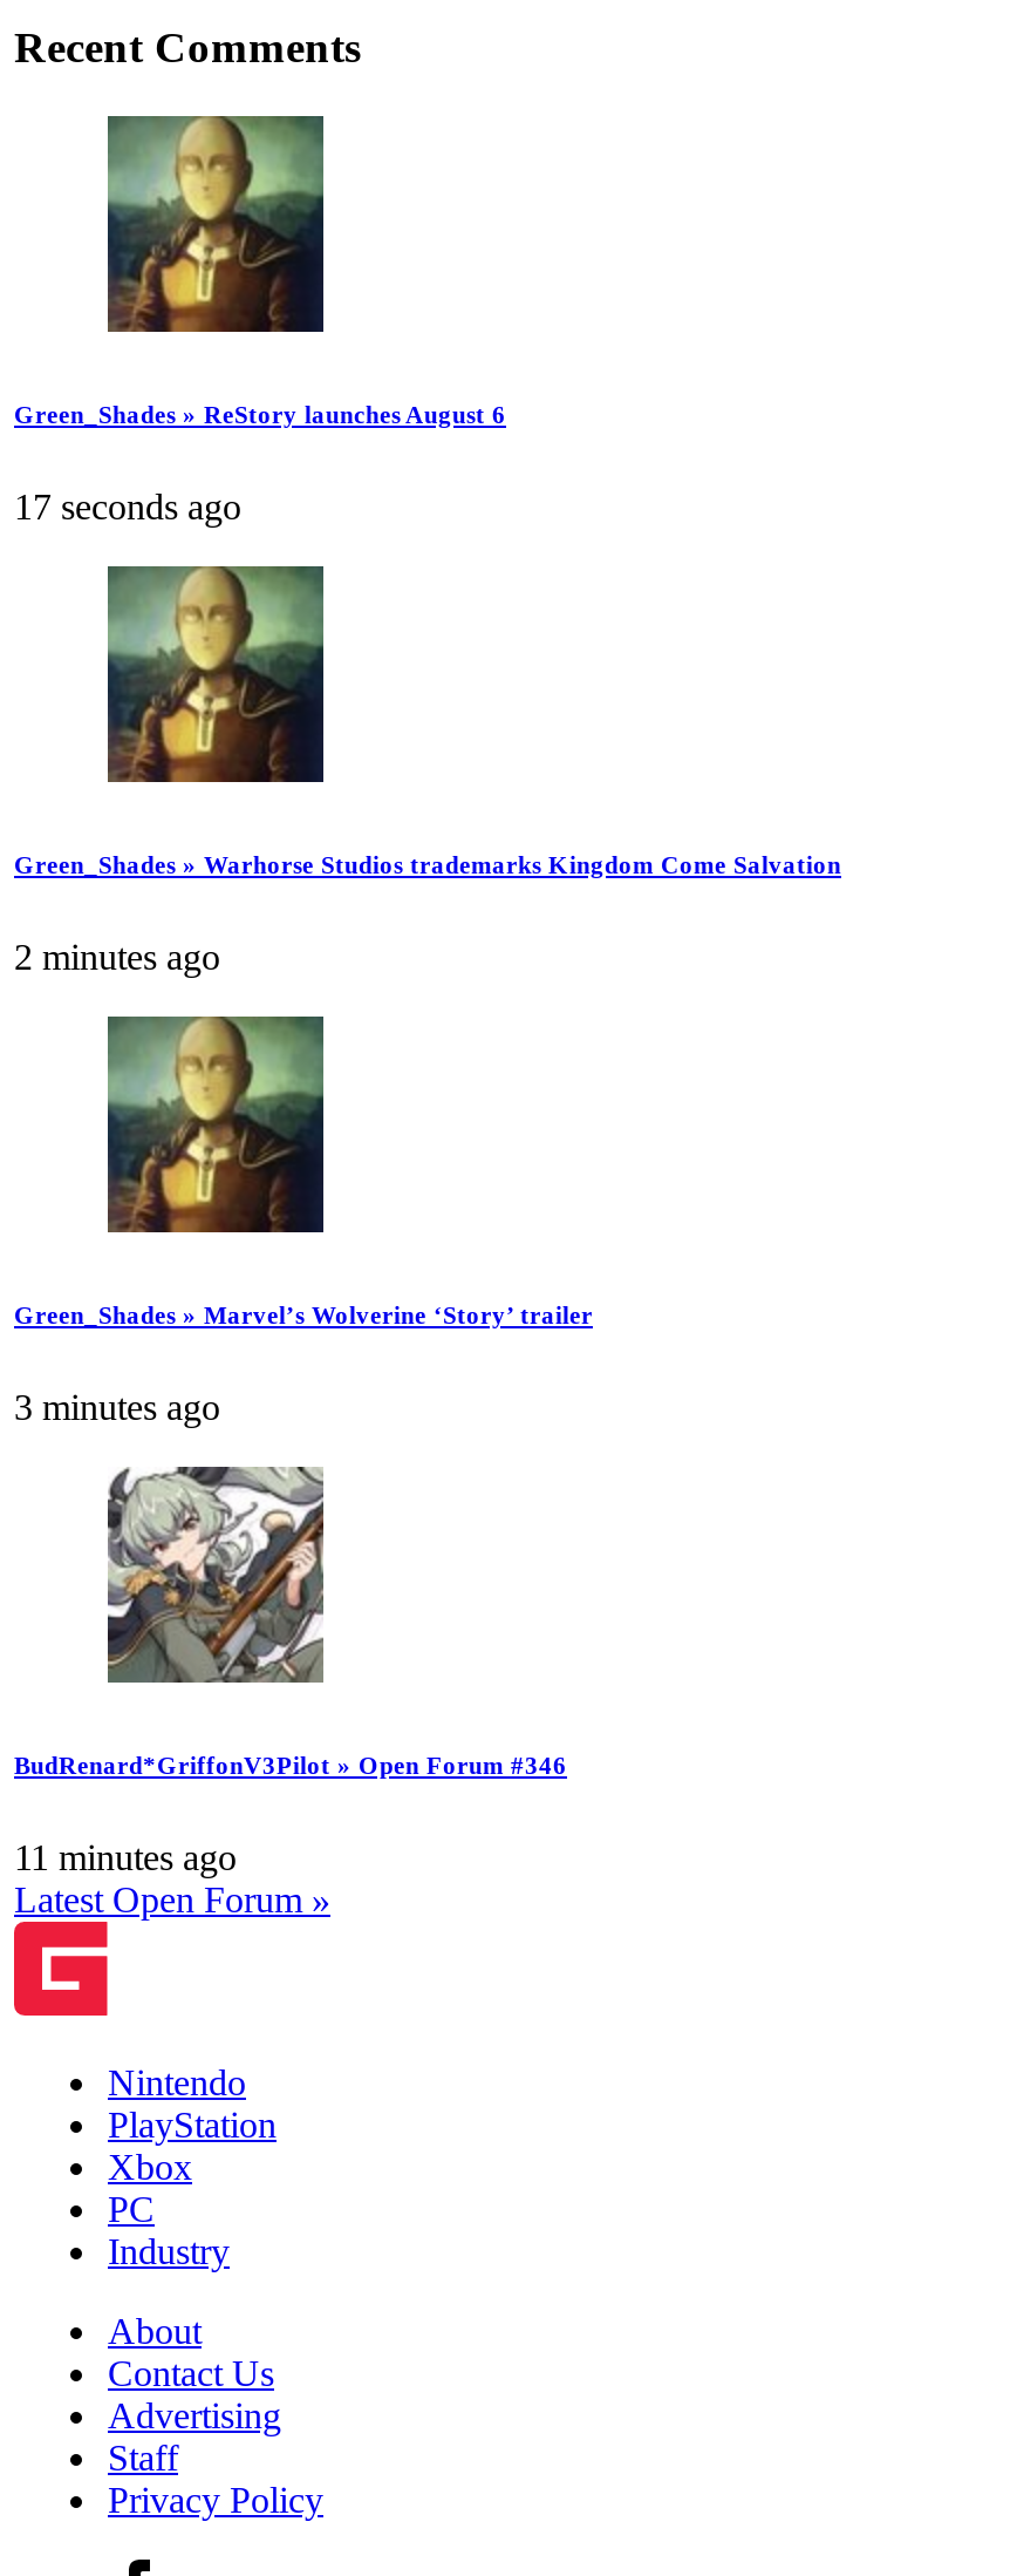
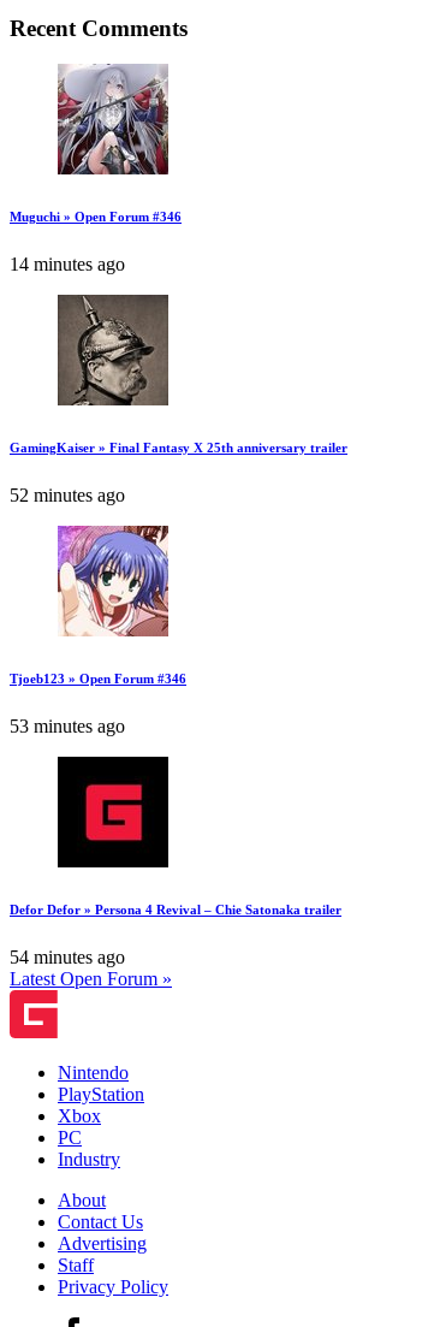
- [image]
- Green_Shades » ReStory launches August 6
+ [image]
+ Muguchi » Open Forum #346

- 17 seconds ago
+ 14 minutes ago

- [image]
- Green_Shades » Warhorse Studios trademarks Kingdom Come Salvation
+ [image]
+ GamingKaiser » Final Fantasy X 25th anniversary trailer

- 2 minutes ago
+ 52 minutes ago

- [image]
- Green_Shades » Marvel’s Wolverine ‘Story’ trailer
+ [image]
+ Tjoeb123 » Open Forum #346

- 3 minutes ago
+ 53 minutes ago

- [image]
- BudRenard*GriffonV3Pilot » Open Forum #346
+ [image]
+ Defor Defor » Persona 4 Revival – Chie Satonaka trailer

- 11 minutes ago
+ 54 minutes ago
